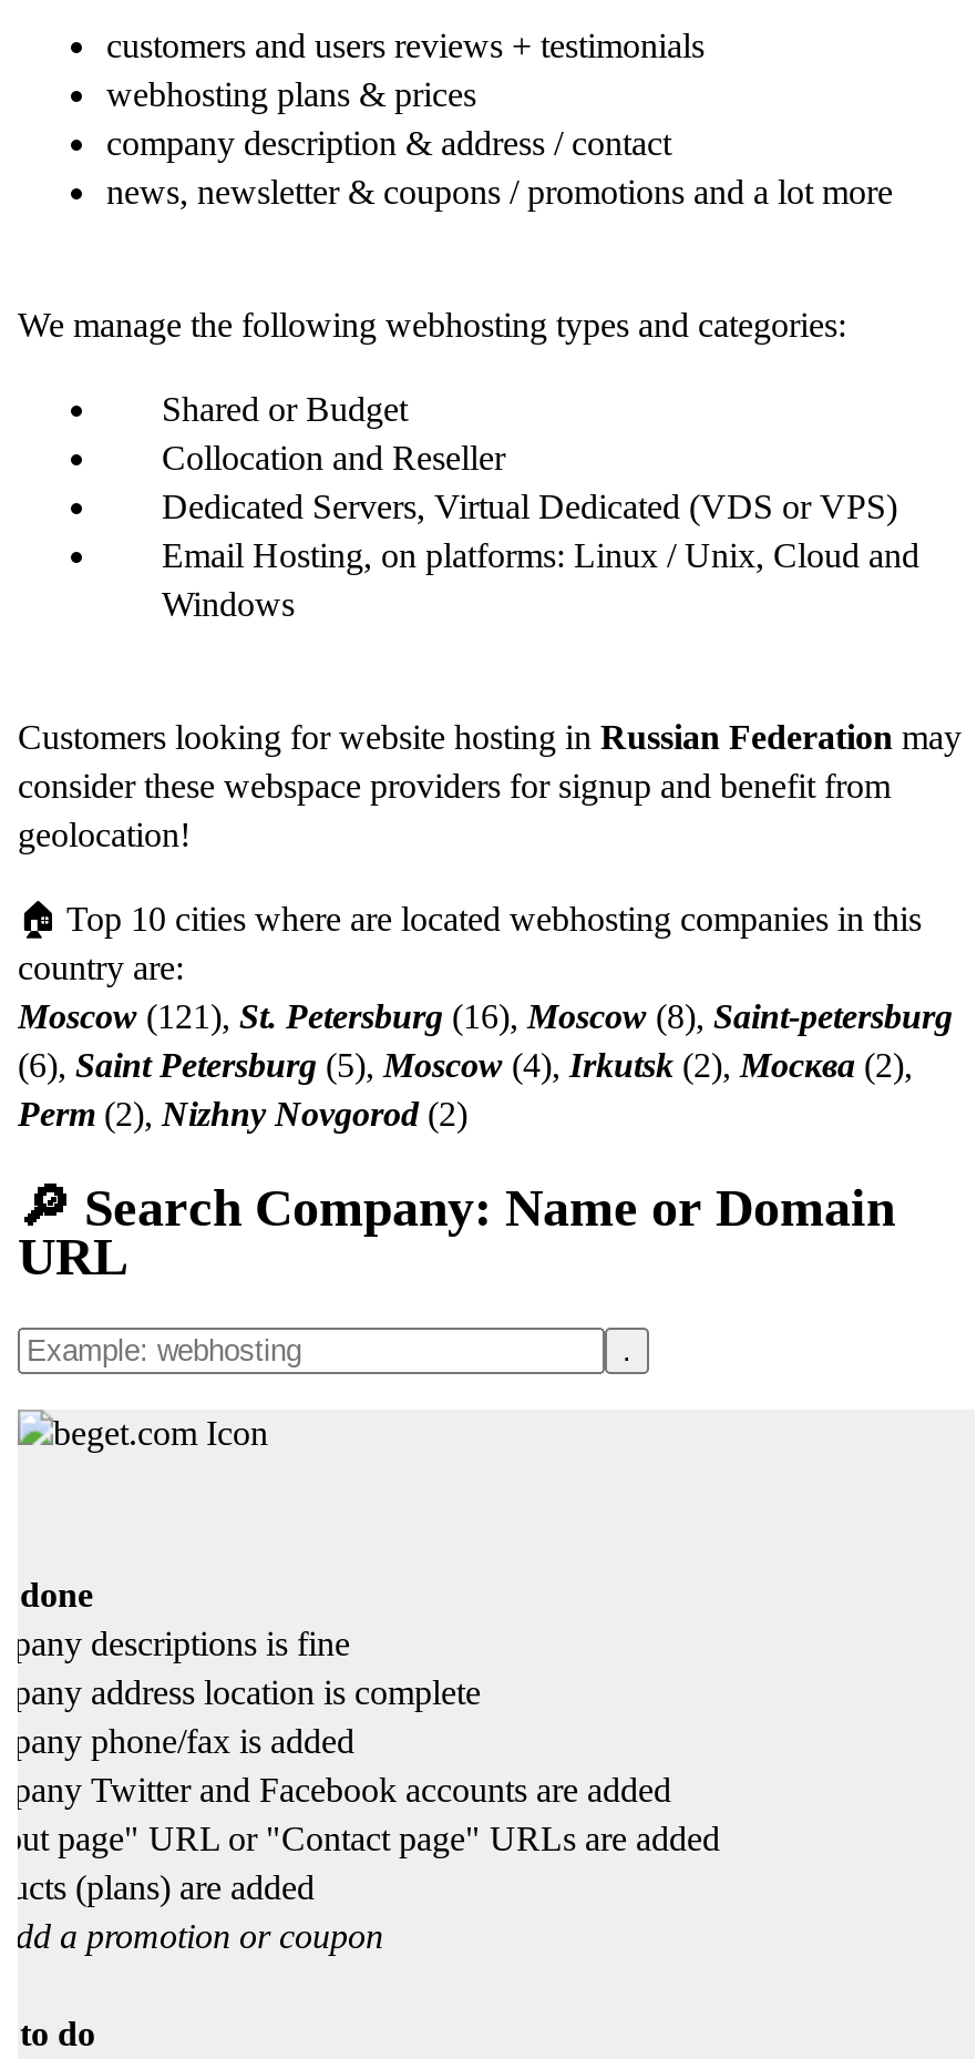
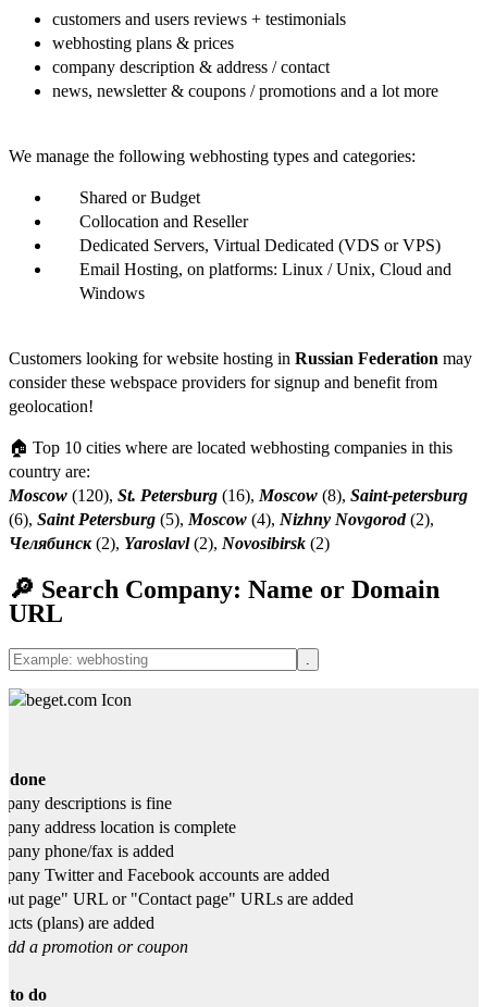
- Moscow (121), St. Petersburg (16), Moscow (8), Saint-petersburg
- (6), Saint Petersburg (5), Moscow (4), Irkutsk (2), Москва (2),
- Perm (2), Nizhny Novgorod (2)
+ Moscow (120), St. Petersburg (16), Moscow (8), Saint-petersburg
+ (6), Saint Petersburg (5), Moscow (4), Nizhny Novgorod (2),
+ Челябинск (2), Yaroslavl (2), Novosibirsk (2)
